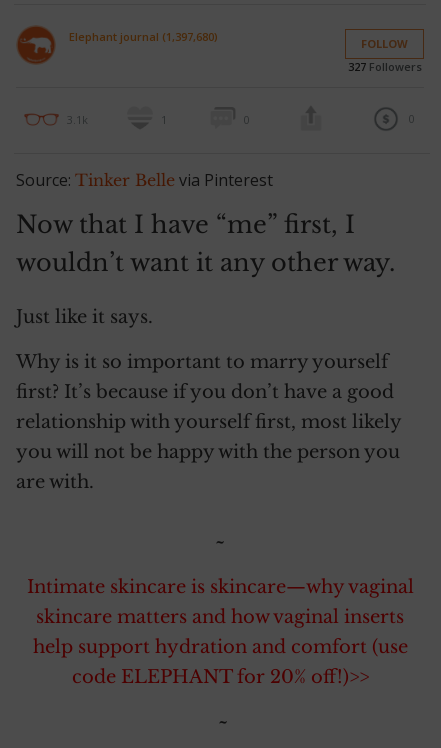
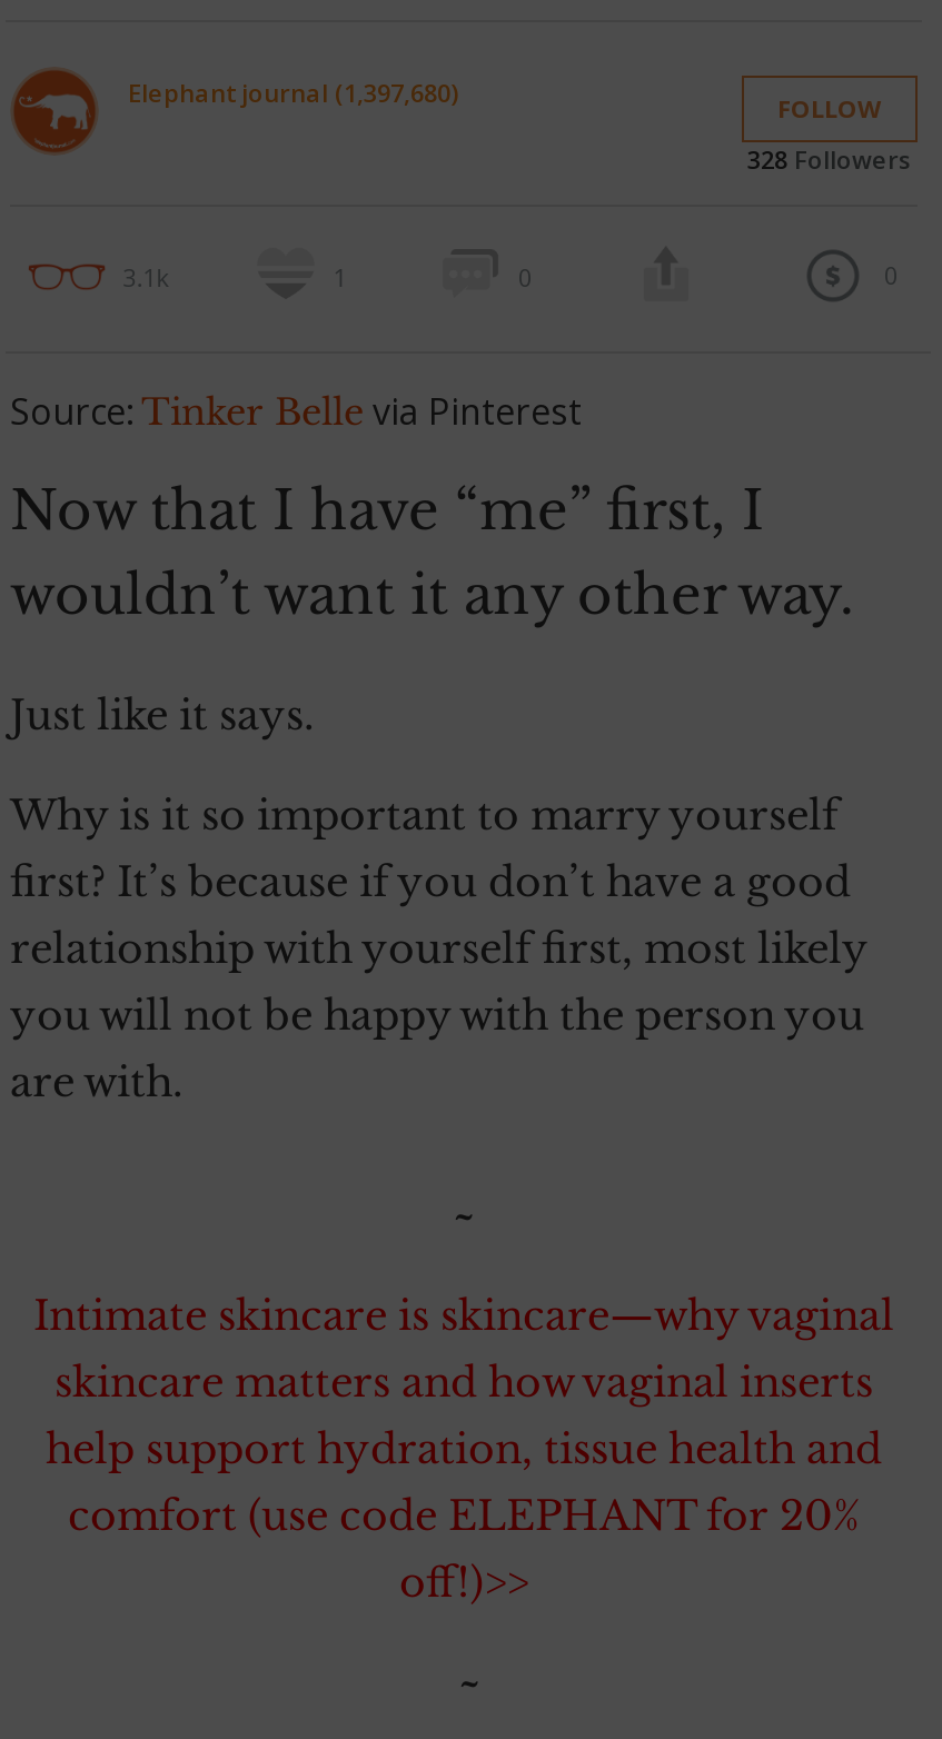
- 327Followers
+ 328Followers

- help support hydration and comfort (use
- code ELEPHANT for 20% off!)>>
+ help support hydration, tissue health and
+ comfort (use code ELEPHANT for 20%
+ off!)>>
